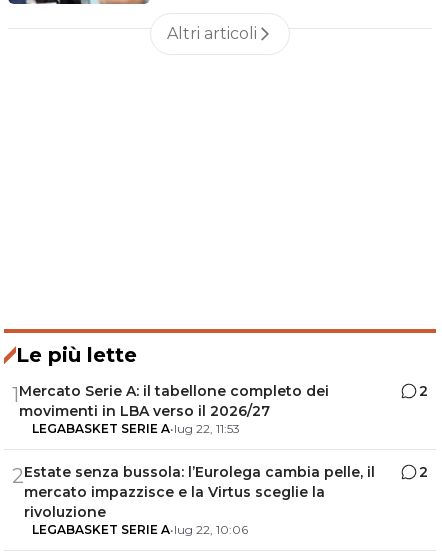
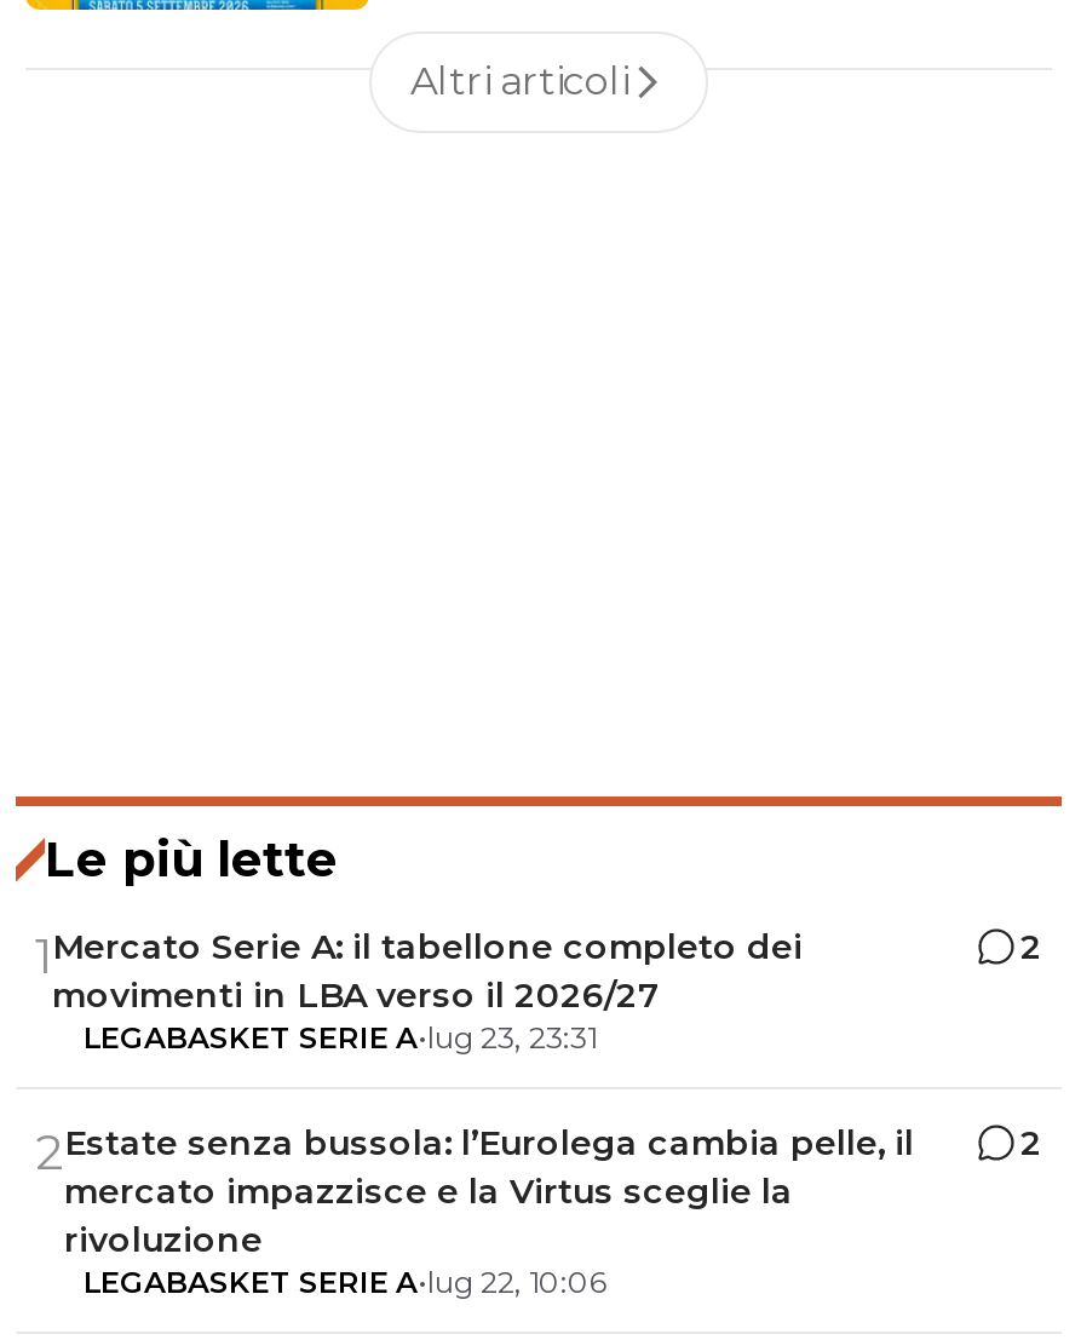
- LEGABASKET SERIE A•lug 22, 11:53
+ LEGABASKET SERIE A•lug 23, 23:31
